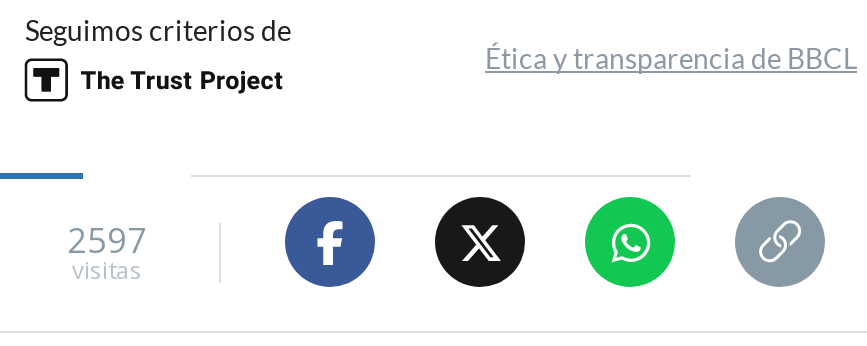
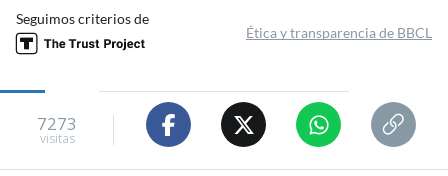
- 2597
+ 7273
